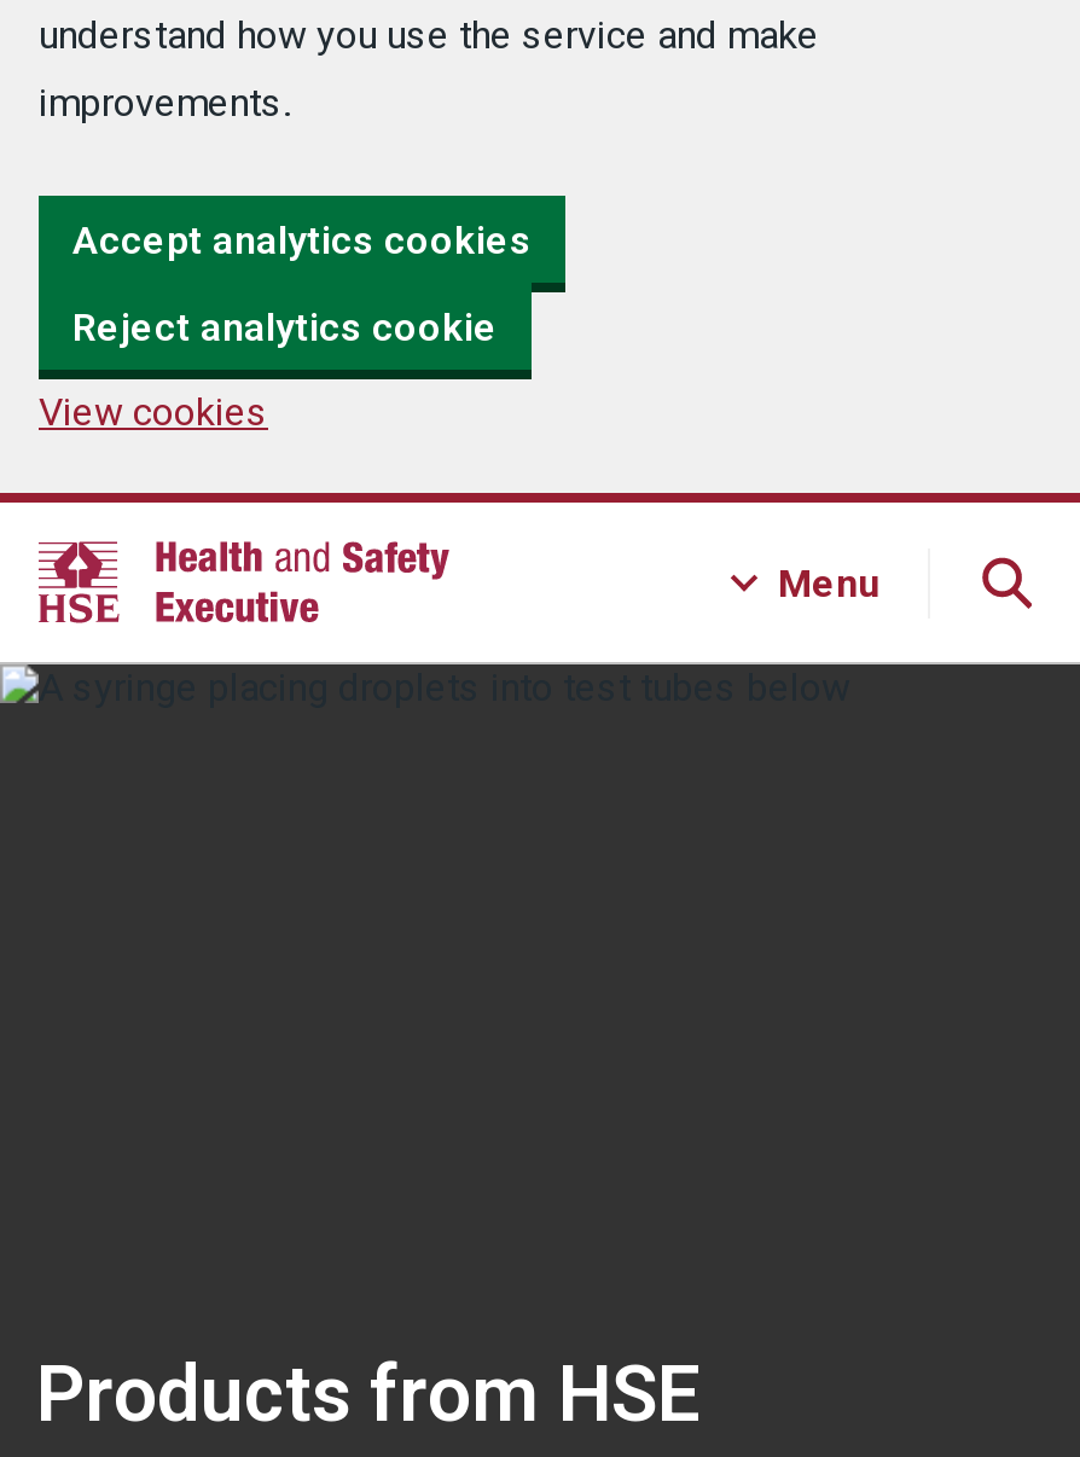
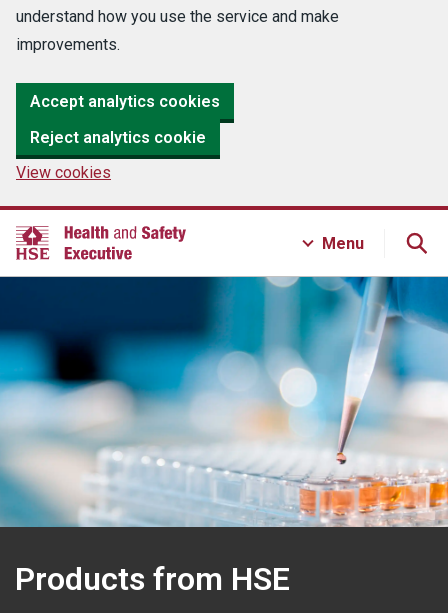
+ [image]
